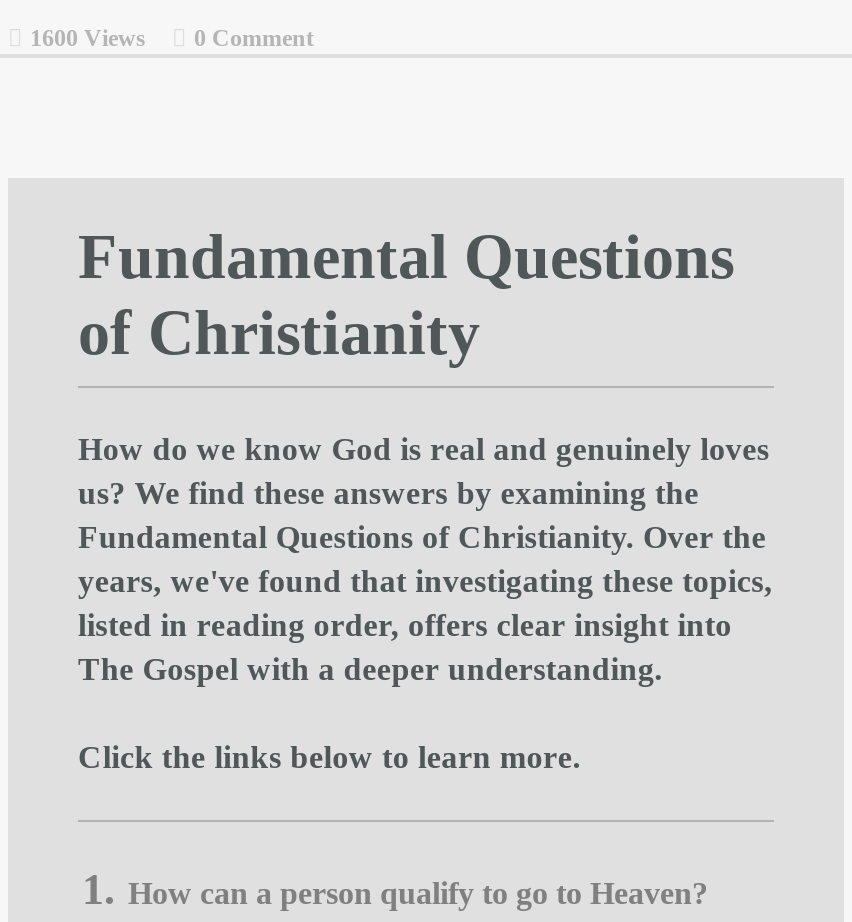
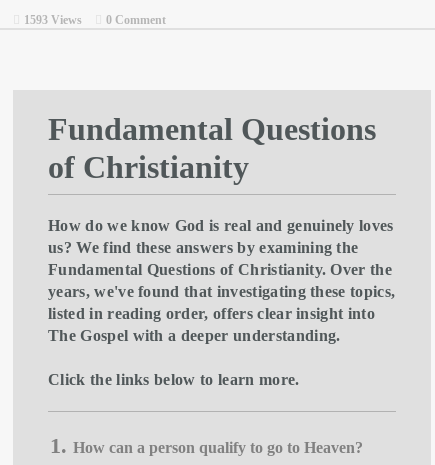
- 1600 Views 0 Comment
+ 1593 Views 0 Comment
